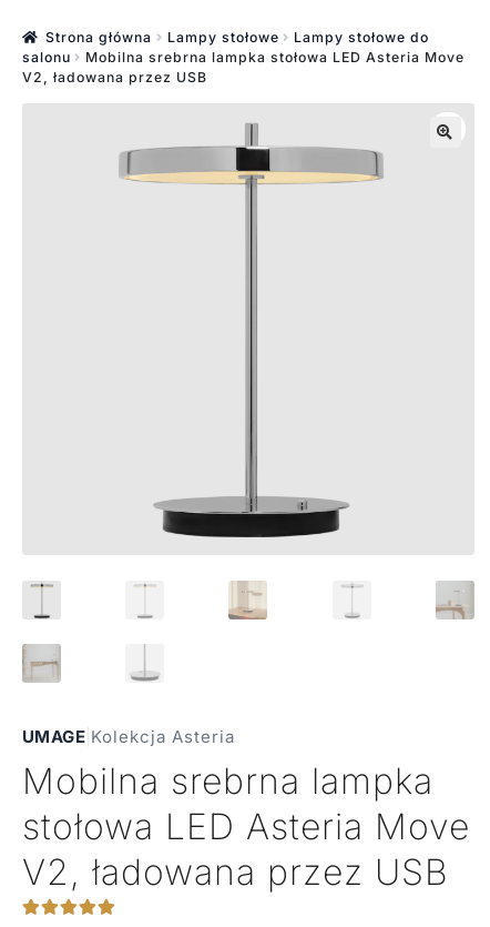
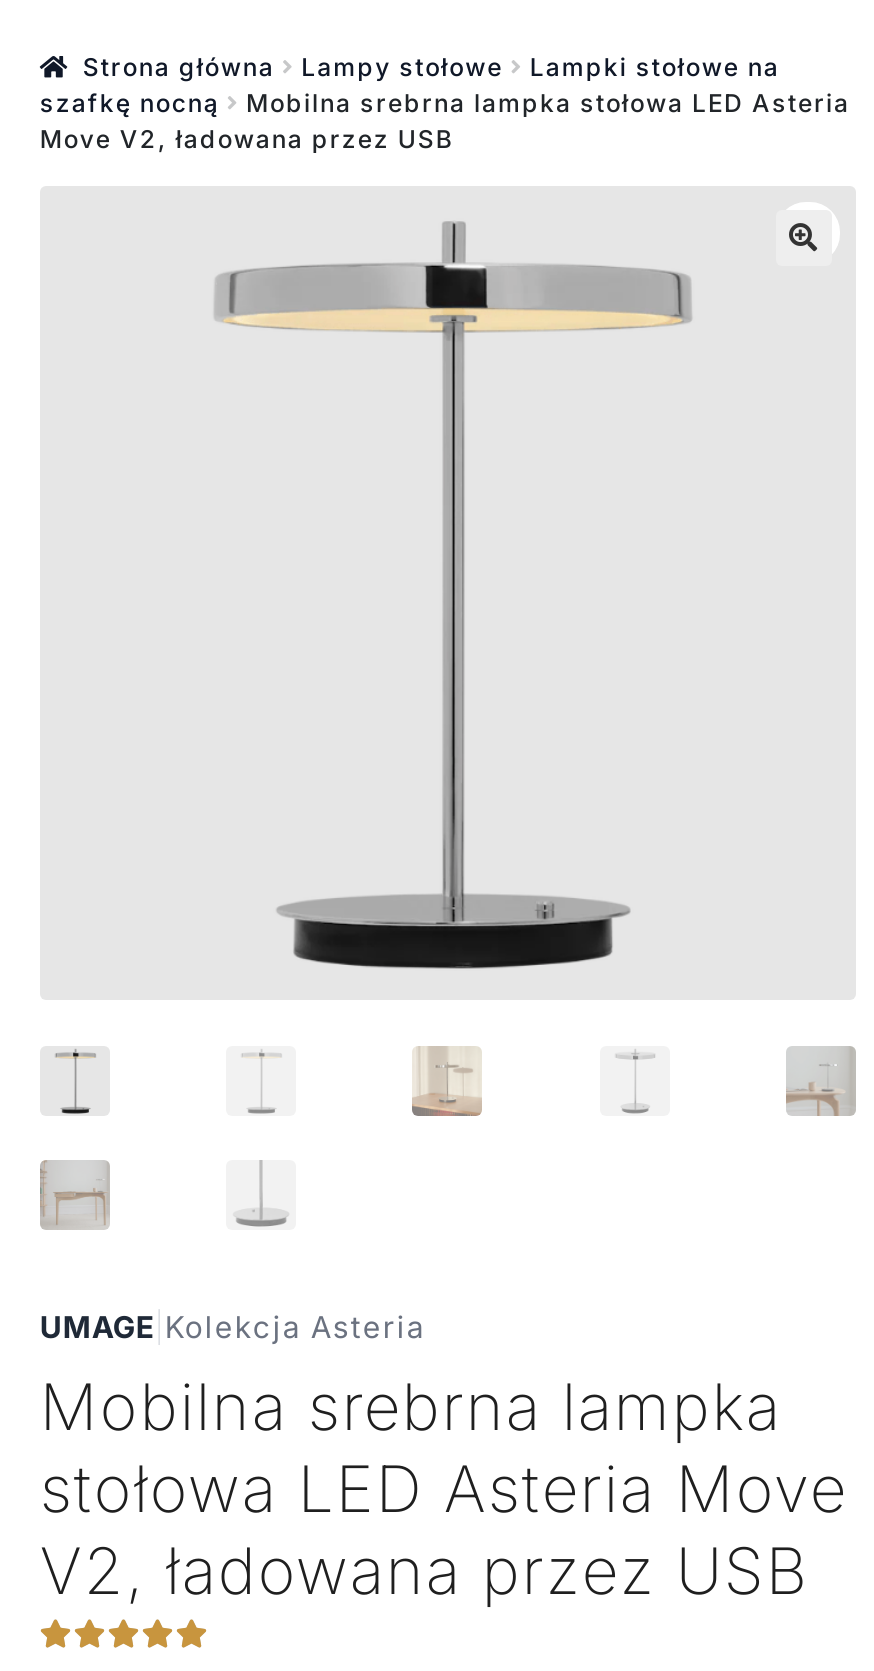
- Lampy stołowe do
- salonu
- Mobilna srebrna lampka stołowa LED Asteria Move
- V2, ładowana przez USB
+ Lampki stołowe na
+ szafkę nocną
+ Mobilna srebrna lampka stołowa LED Asteria
+ Move V2, ładowana przez USB
